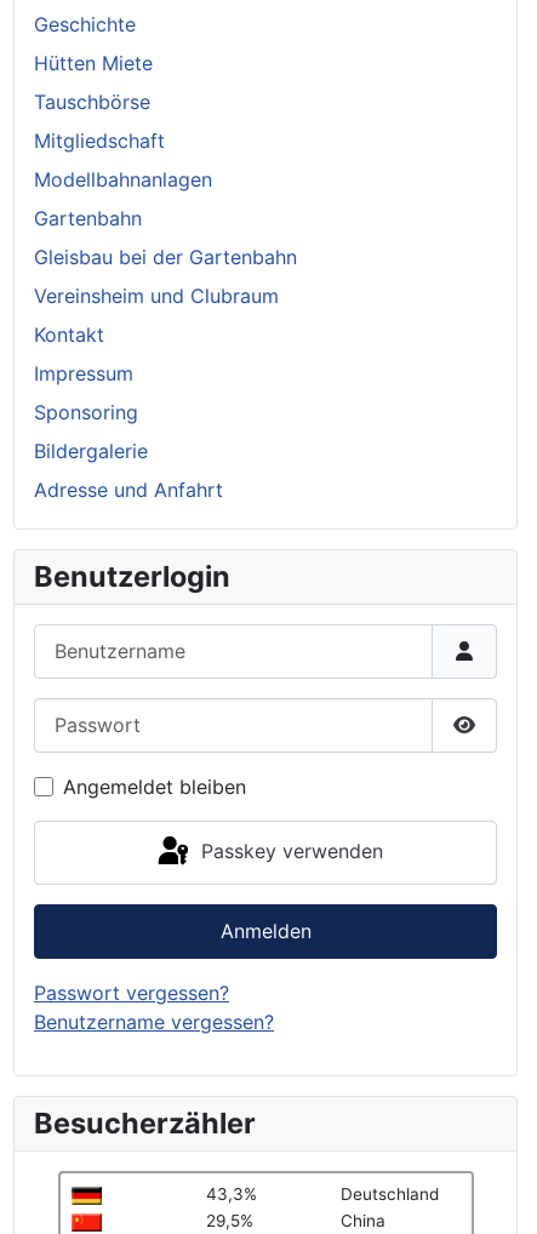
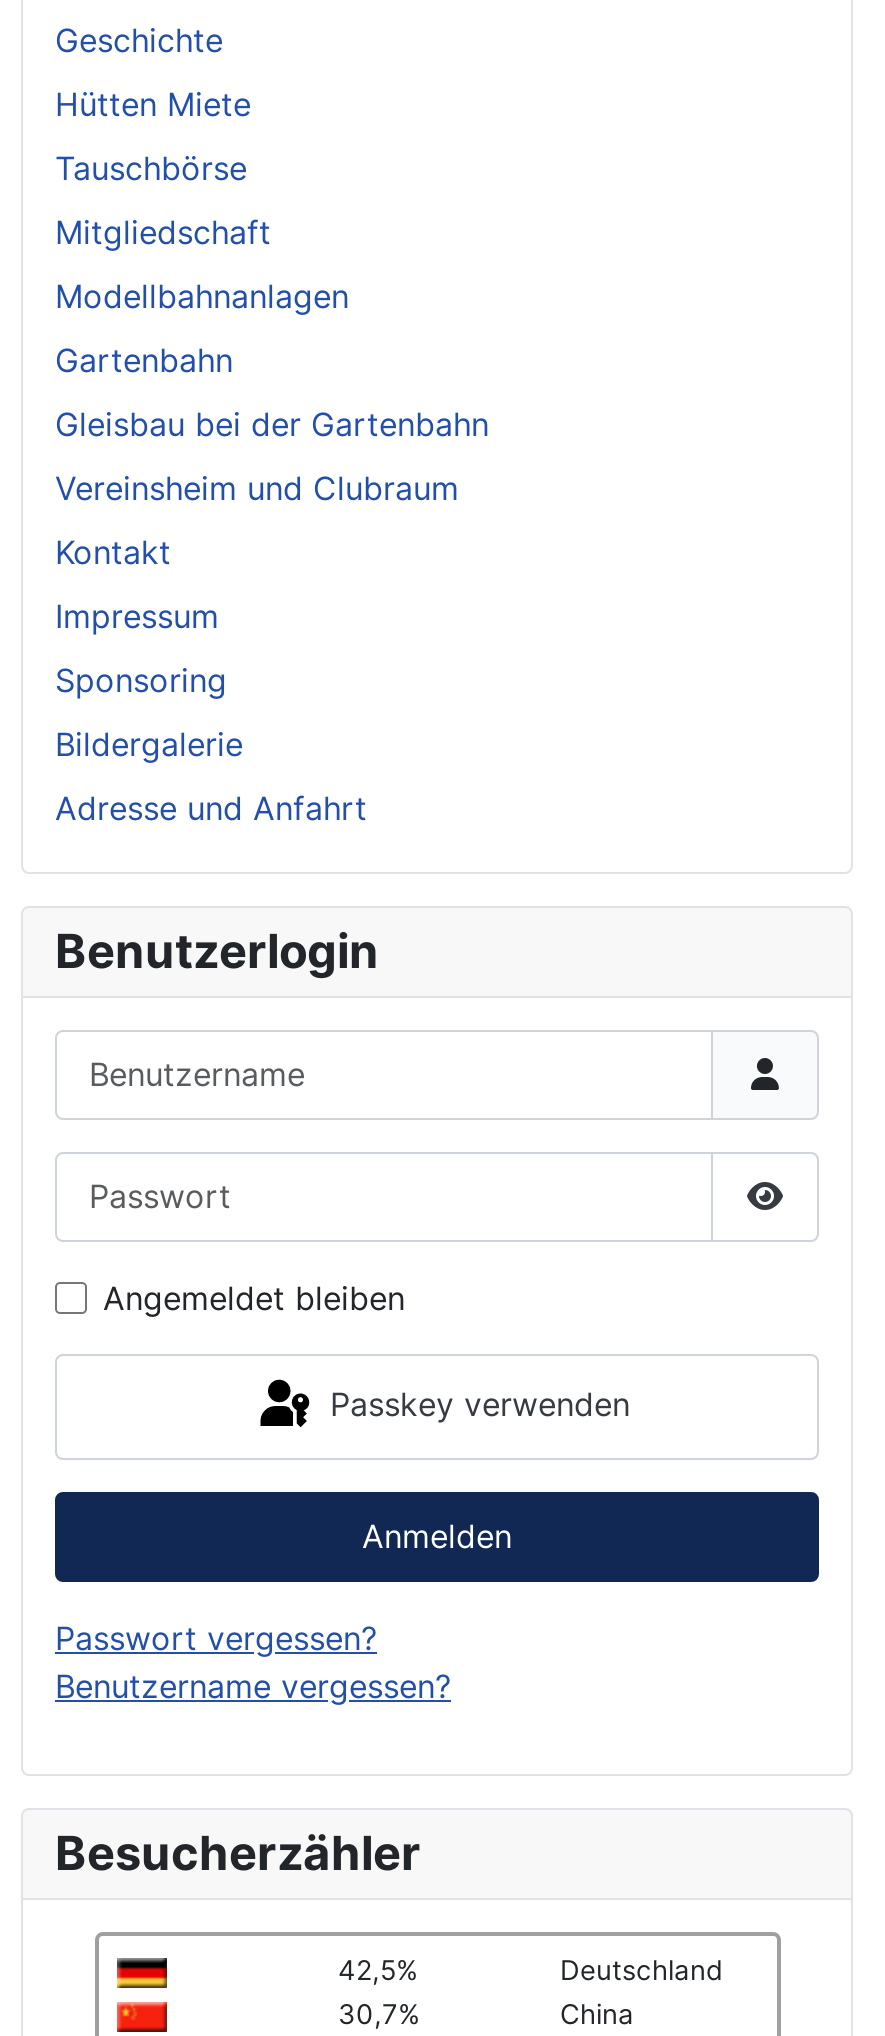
- 43,3%
+ 42,5%

- 29,5%
+ 30,7%
